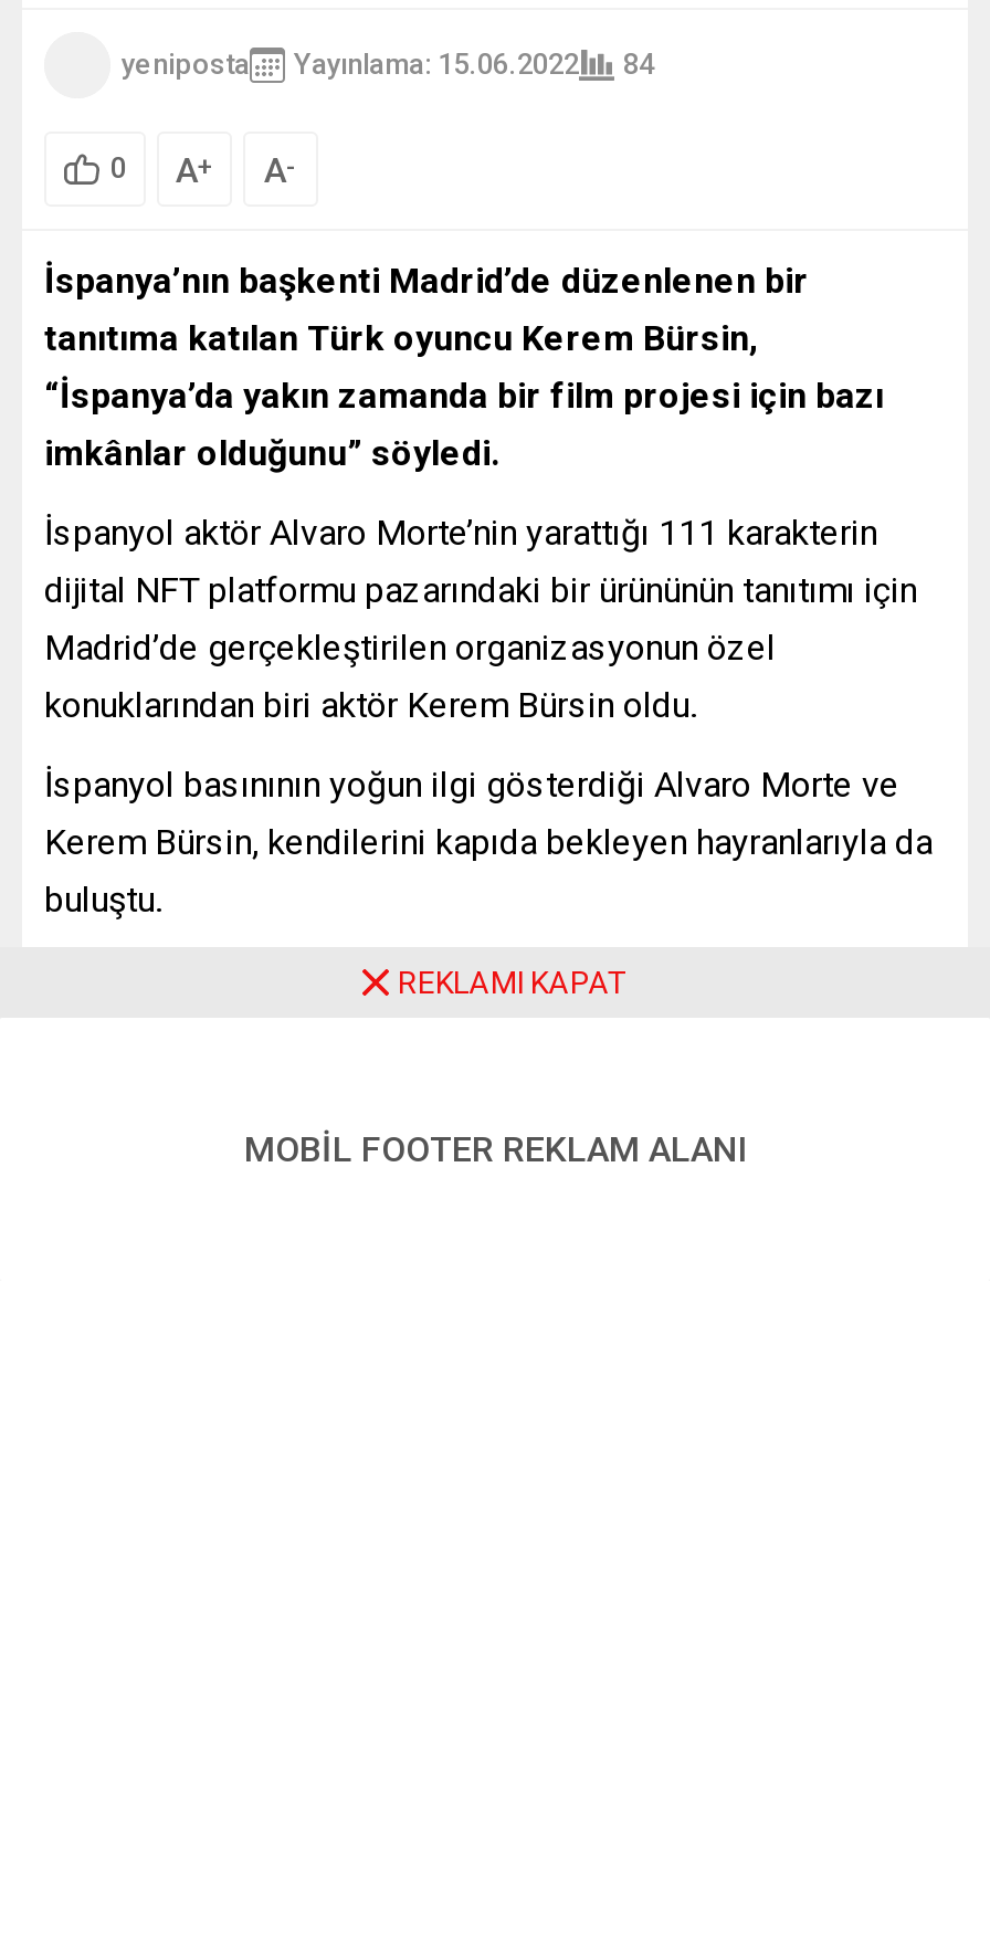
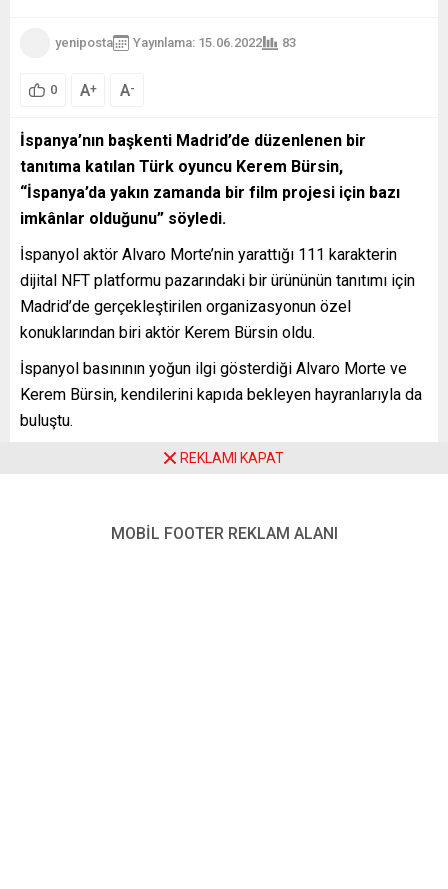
- yeniposta Yayınlama: 15.06.2022 84
+ yeniposta Yayınlama: 15.06.2022 83
